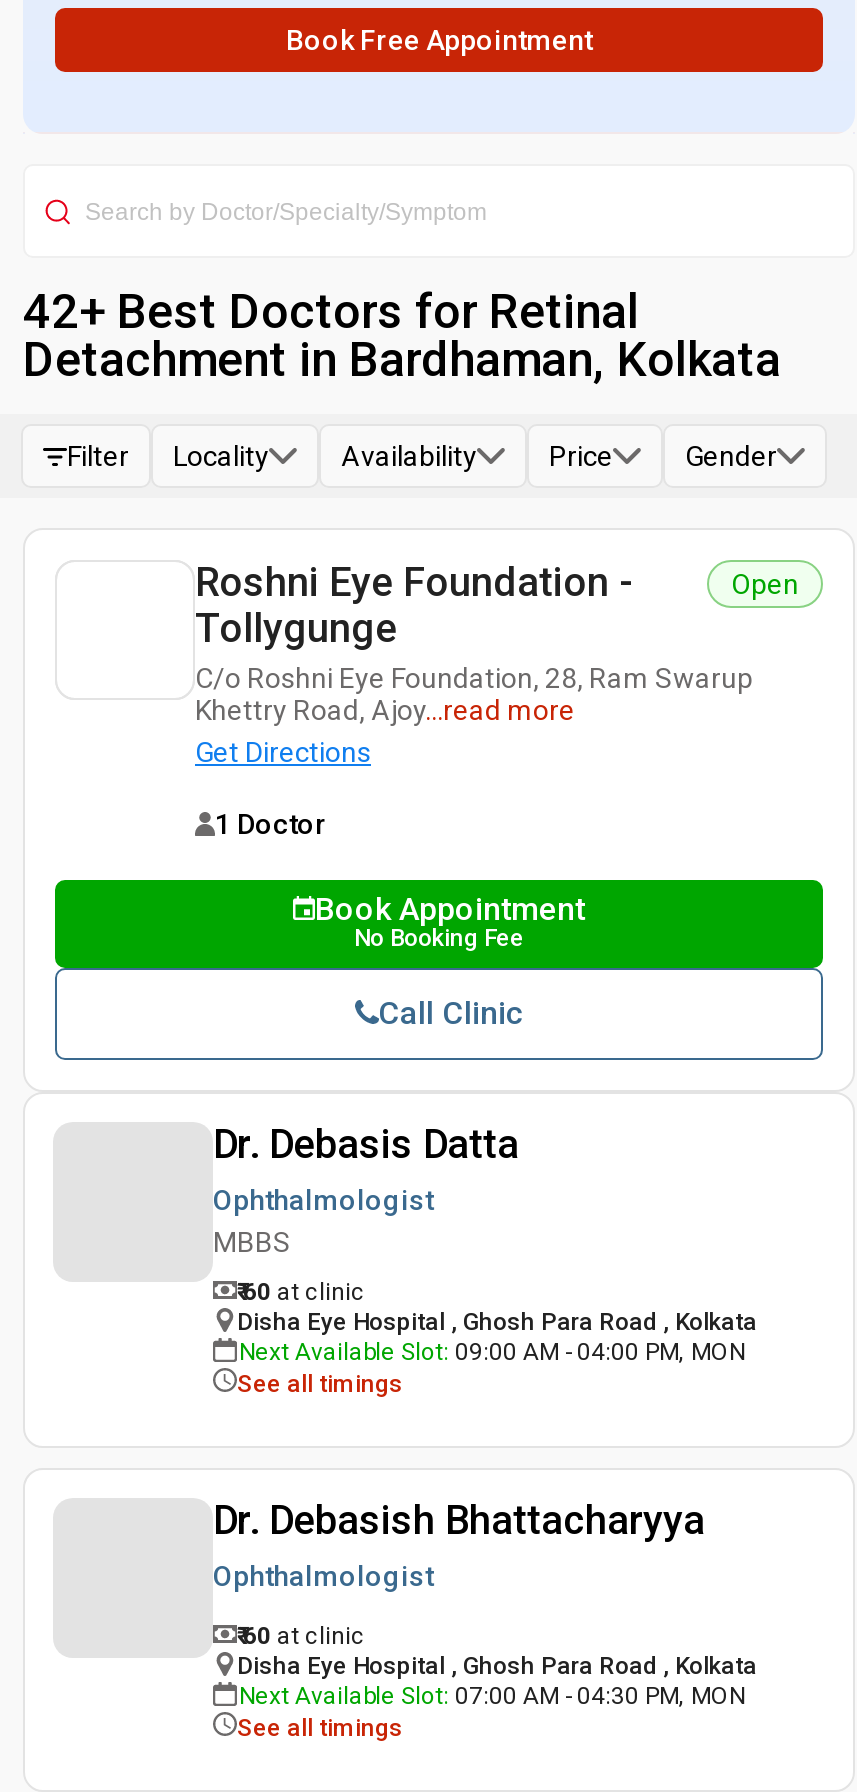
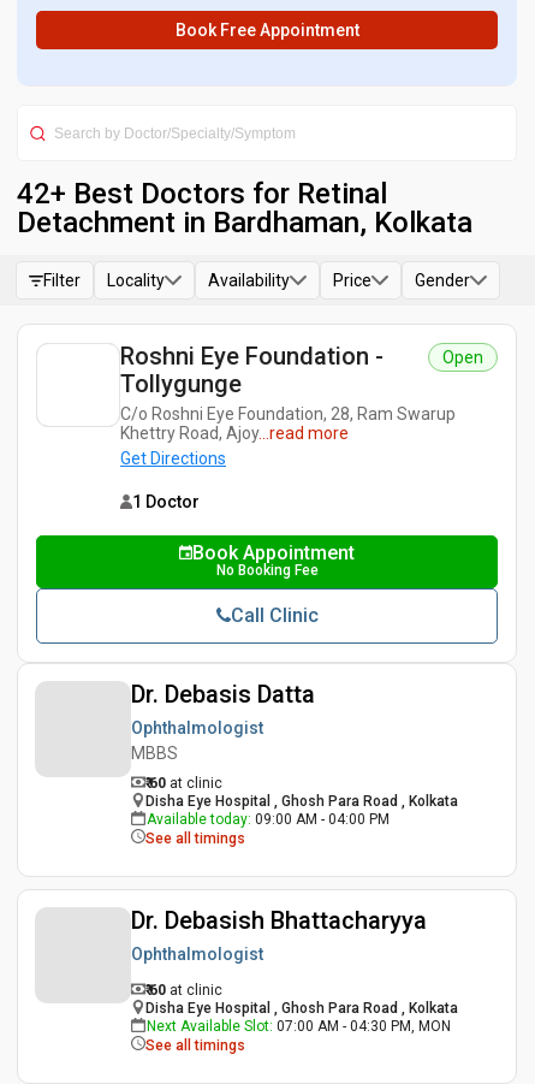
- Next Available Slot: 09:00 AM - 04:00 PM, MON
+ Available today: 09:00 AM - 04:00 PM
